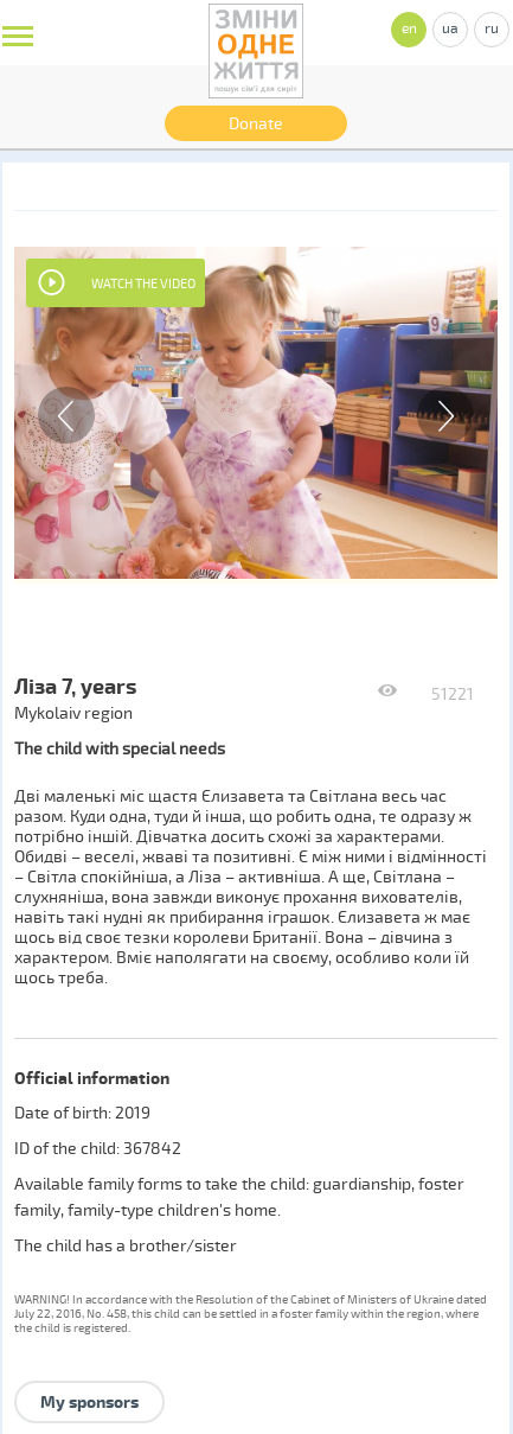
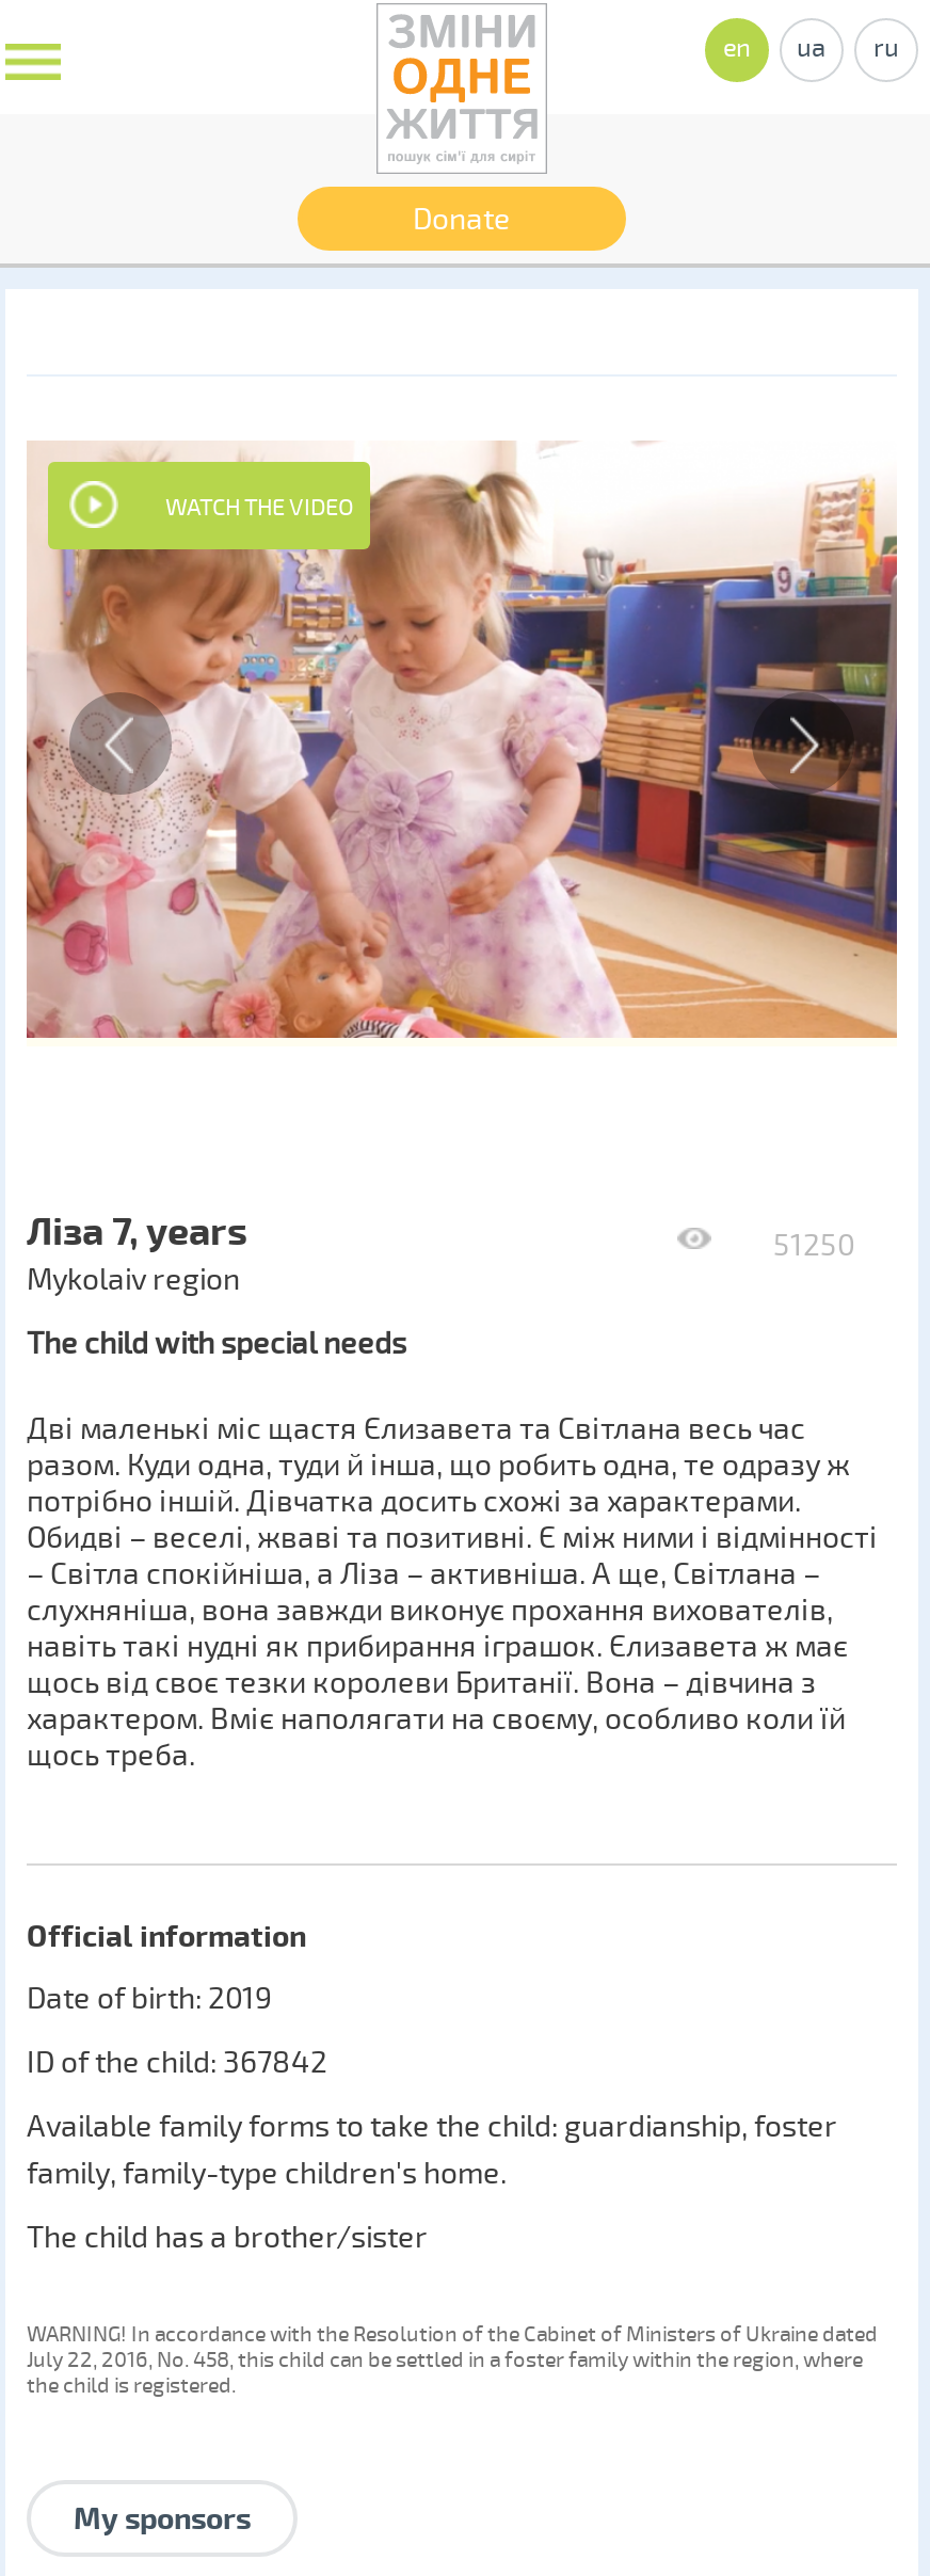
- 51221
+ 51250
